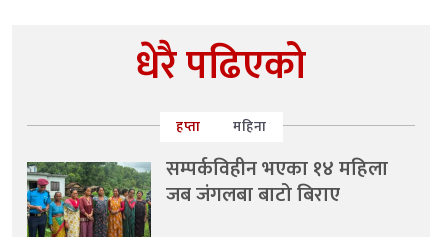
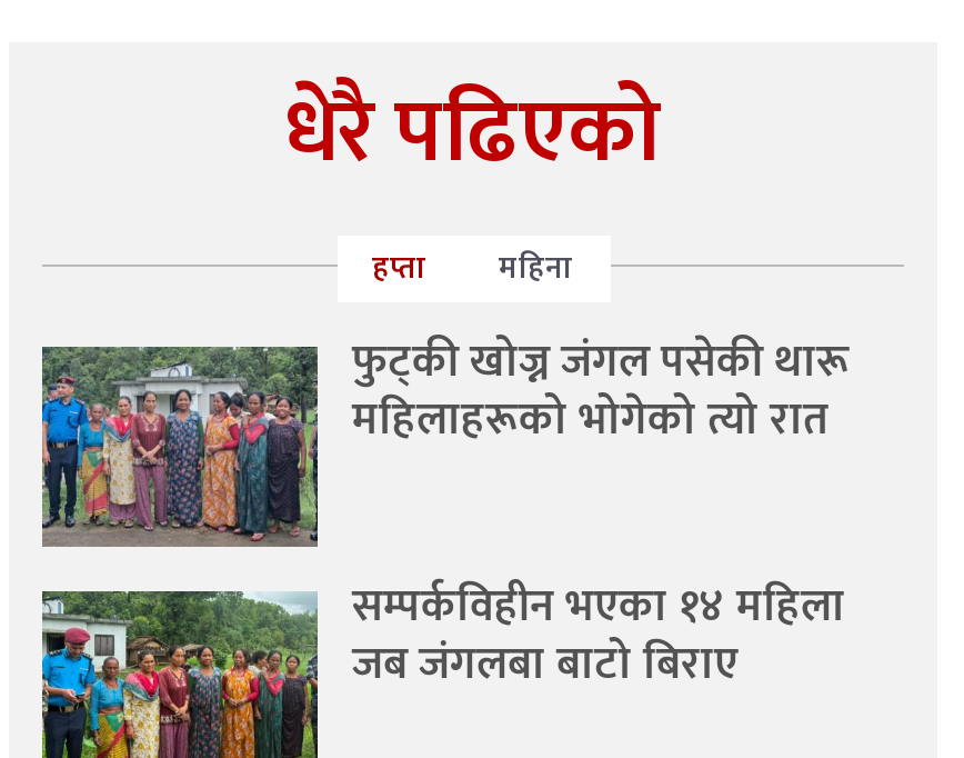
+ [image]
+ फुट्की खोज्न जंगल पसेकी थारू
+ महिलाहरूको भोगेको त्यो रात
